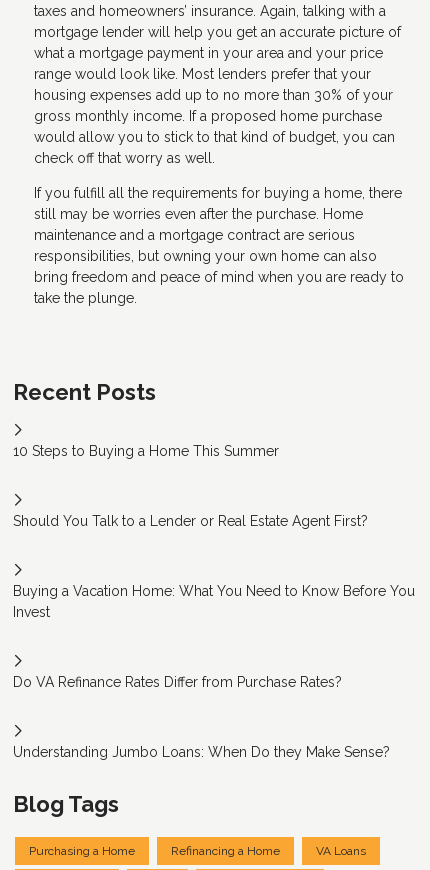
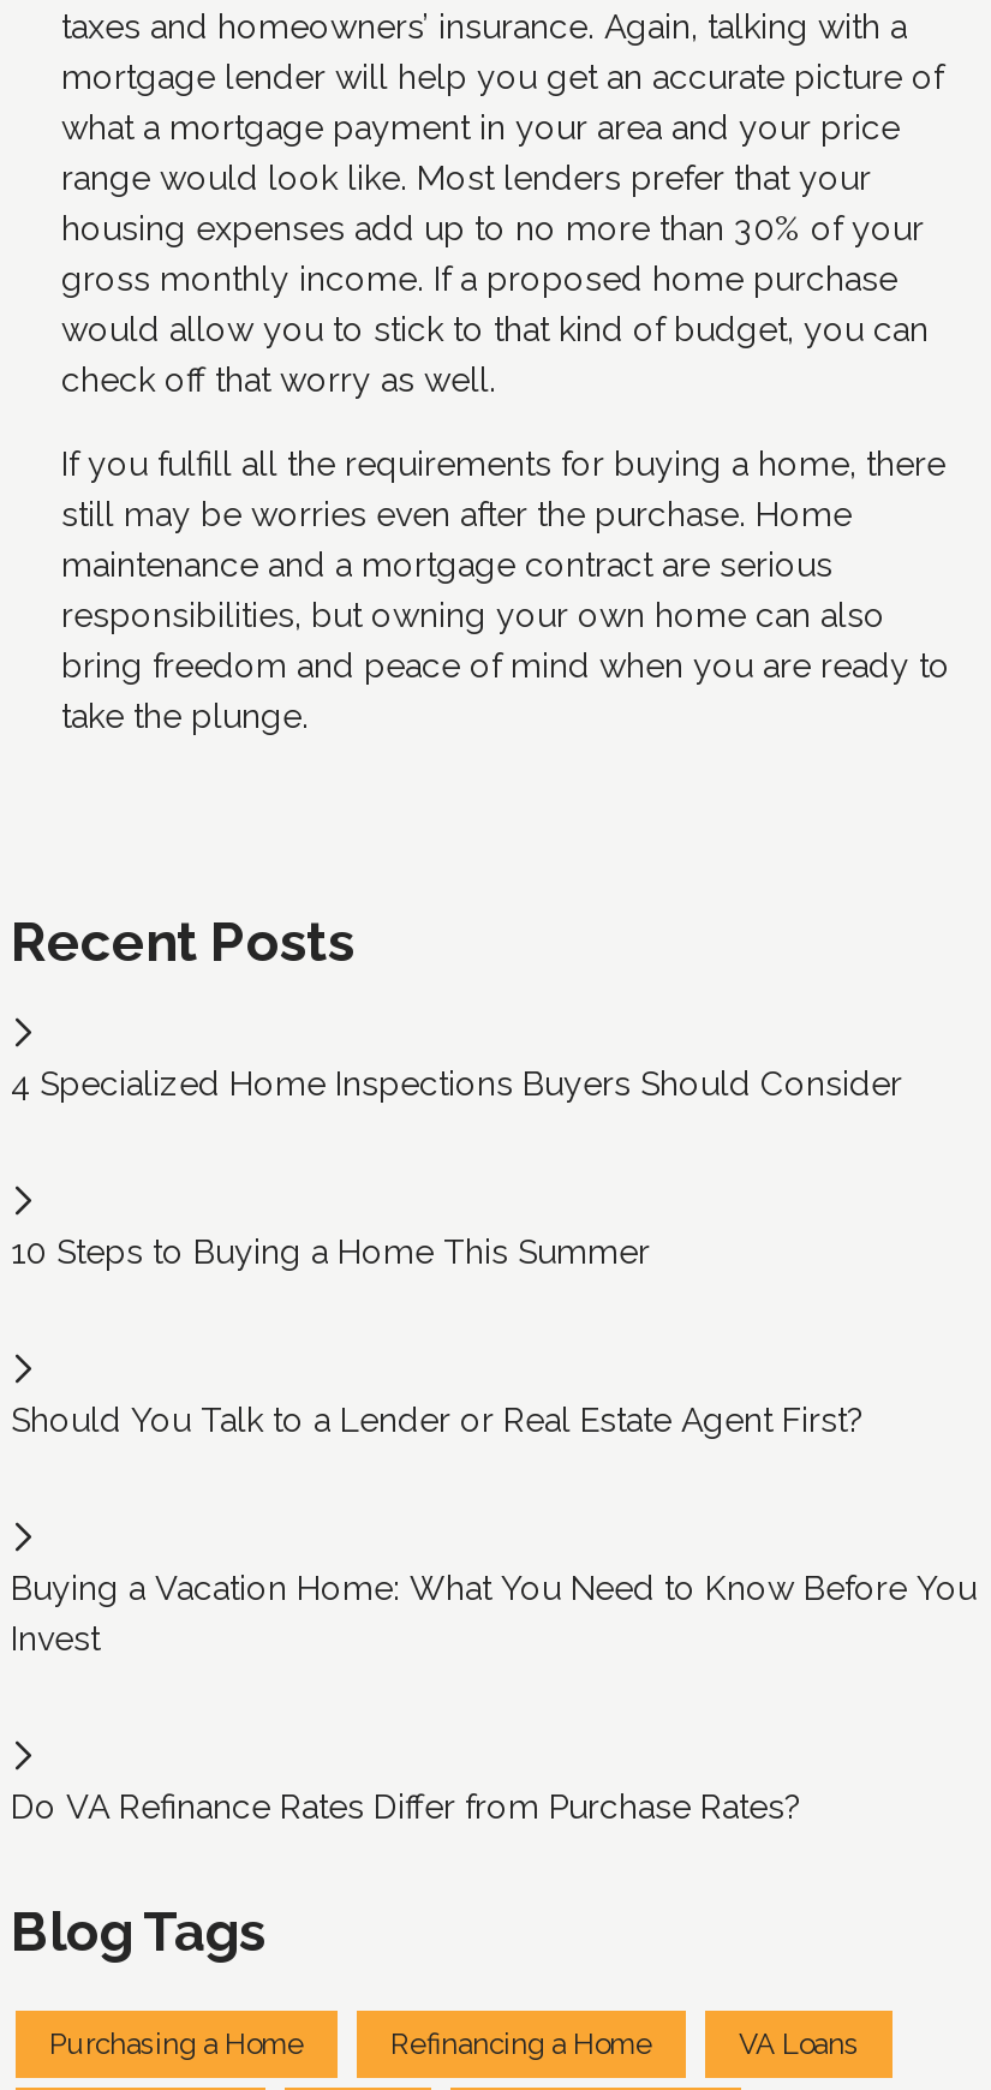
+ 4 Specialized Home Inspections Buyers Should Consider

moved down: 10 Steps to Buying a Home This Summer | Should You Talk to a Lender or Real Estate Agent First? | Buying a Vacation Home: What You Need to Know Before You | Invest | Do VA Refinance Rates Differ from Purchase Rates?

- Understanding Jumbo Loans: When Do they Make Sense?
